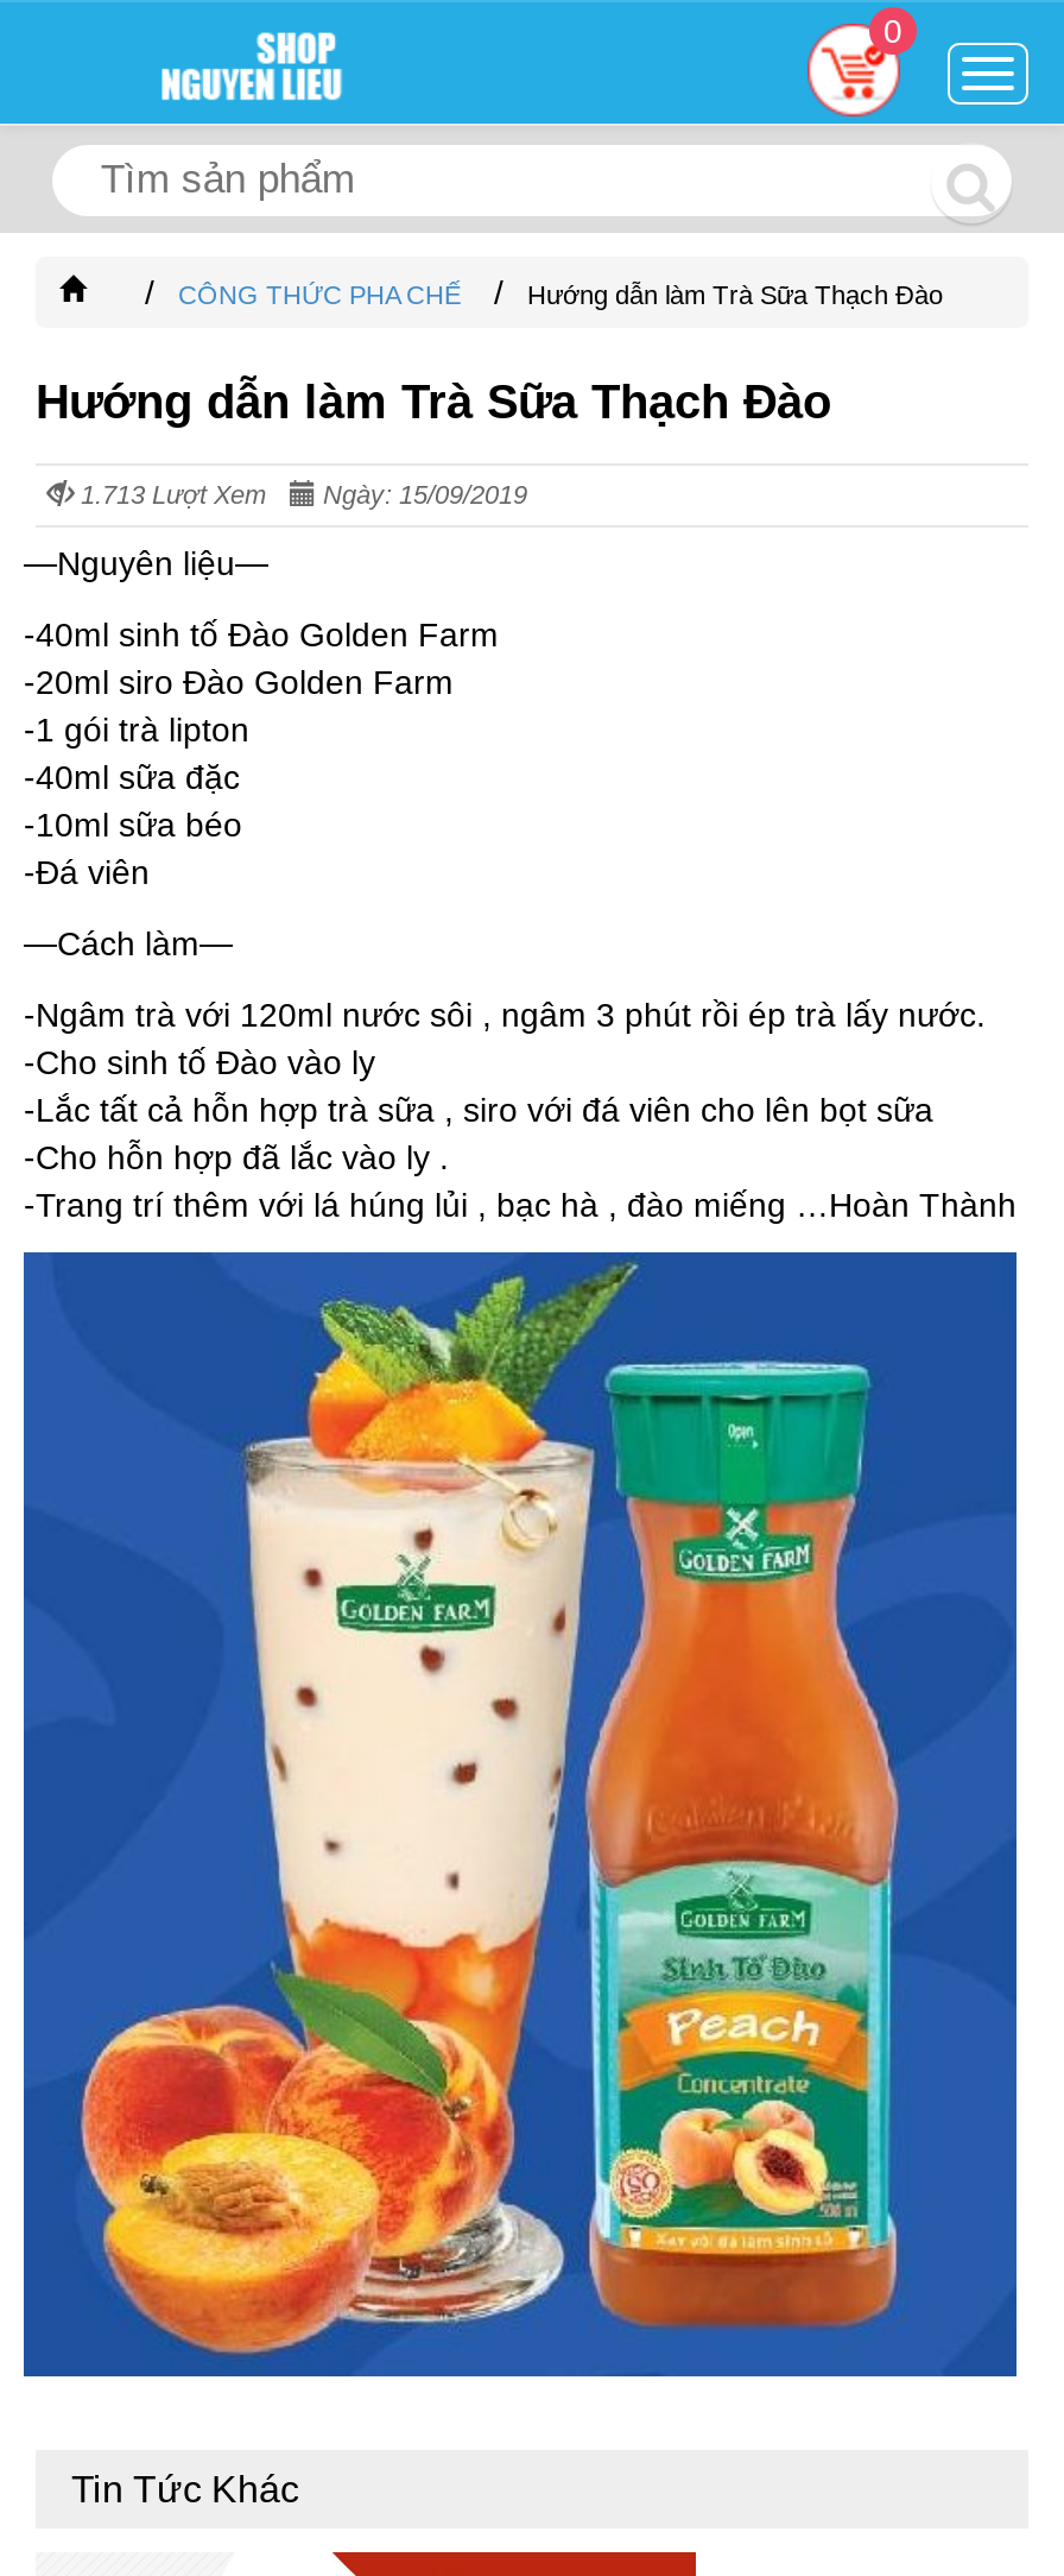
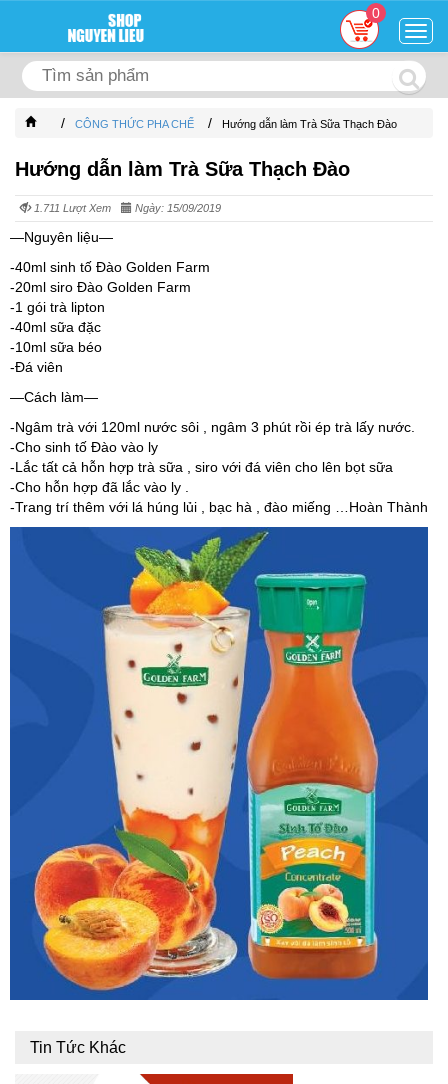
- 1.713 Lượt Xem Ngày: 15/09/2019
+ 1.711 Lượt Xem Ngày: 15/09/2019
